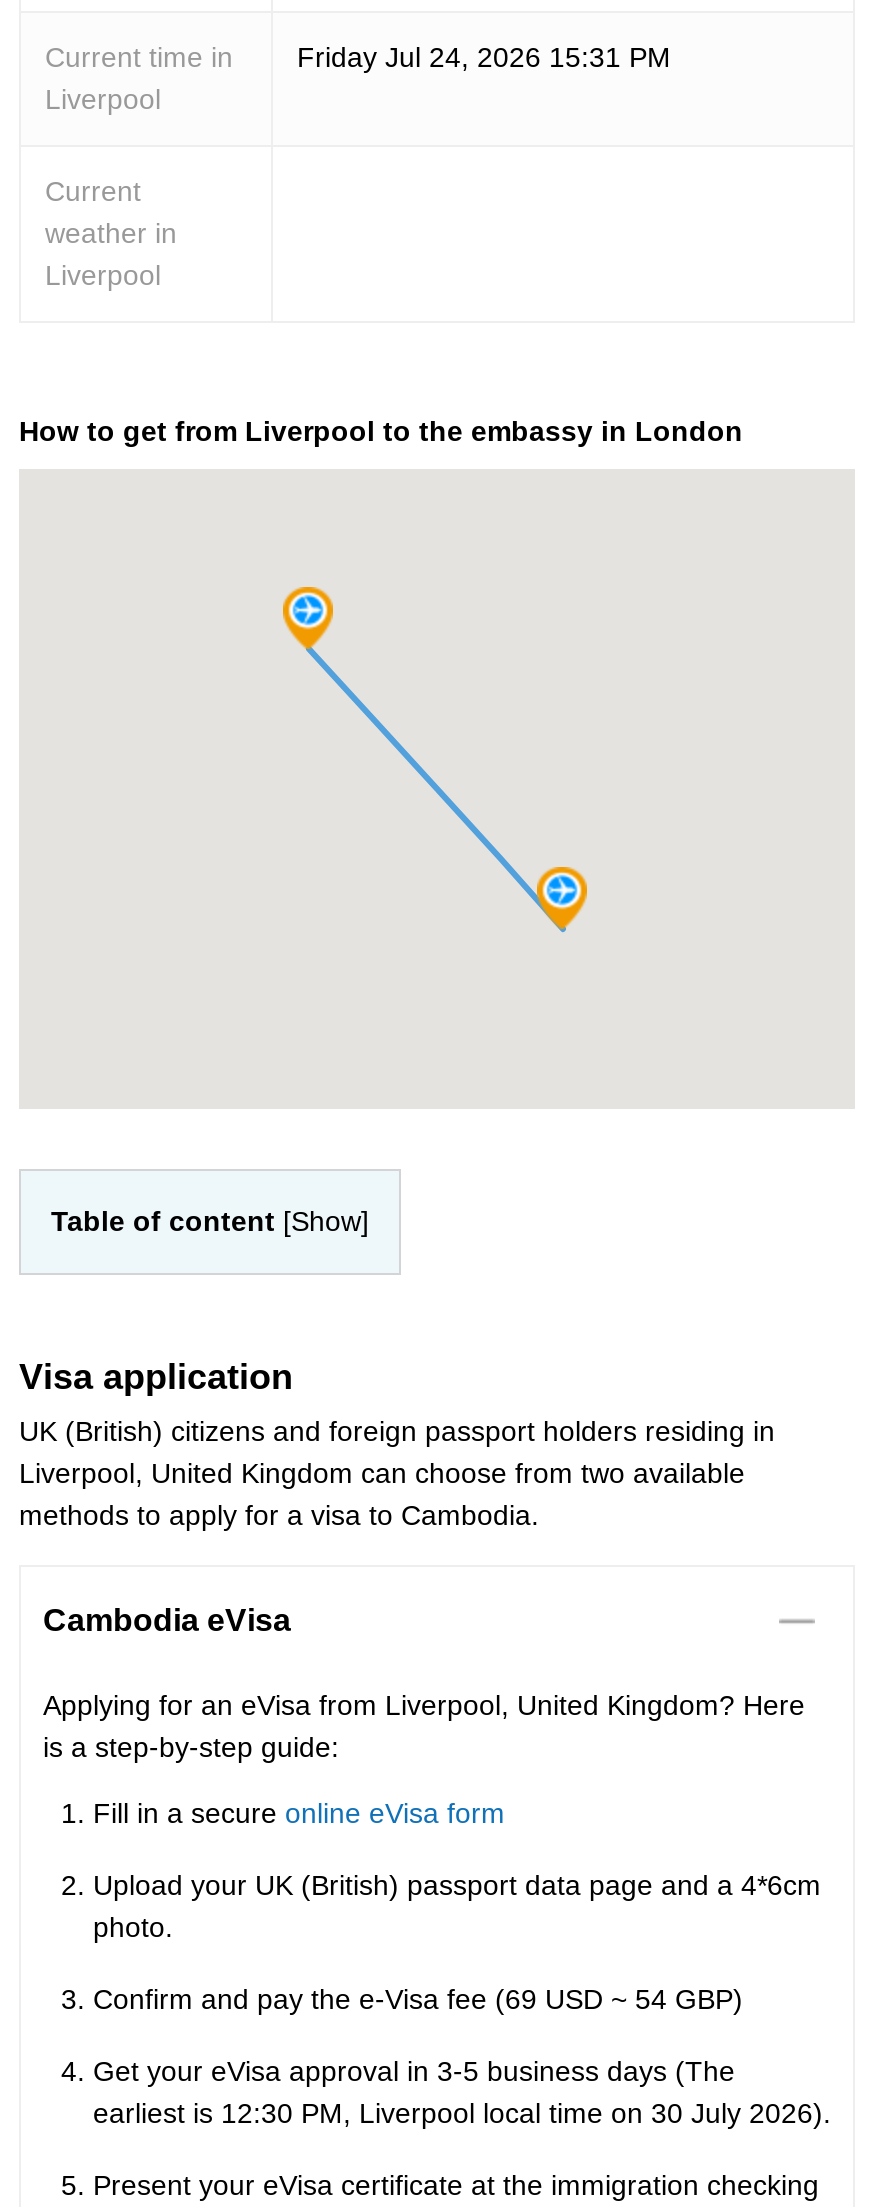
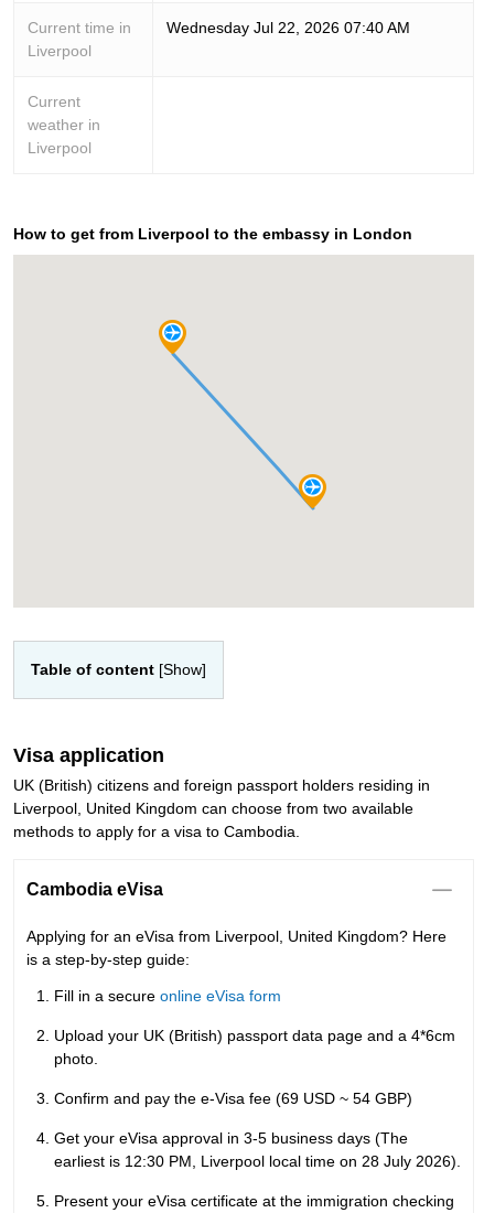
- Friday Jul 24, 2026 15:31 PM
+ Wednesday Jul 22, 2026 07:40 AM

- earliest is 12:30 PM, Liverpool local time on 30 July 2026).
+ earliest is 12:30 PM, Liverpool local time on 28 July 2026).
